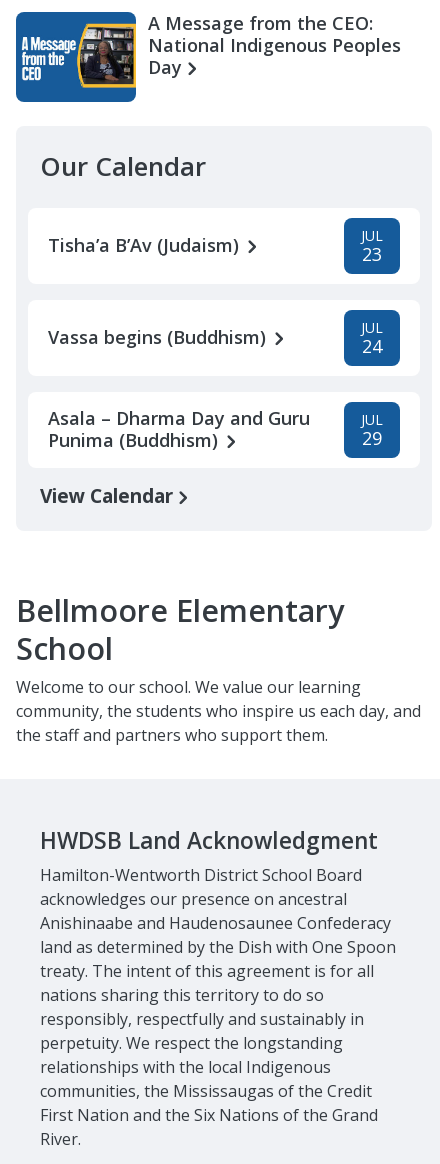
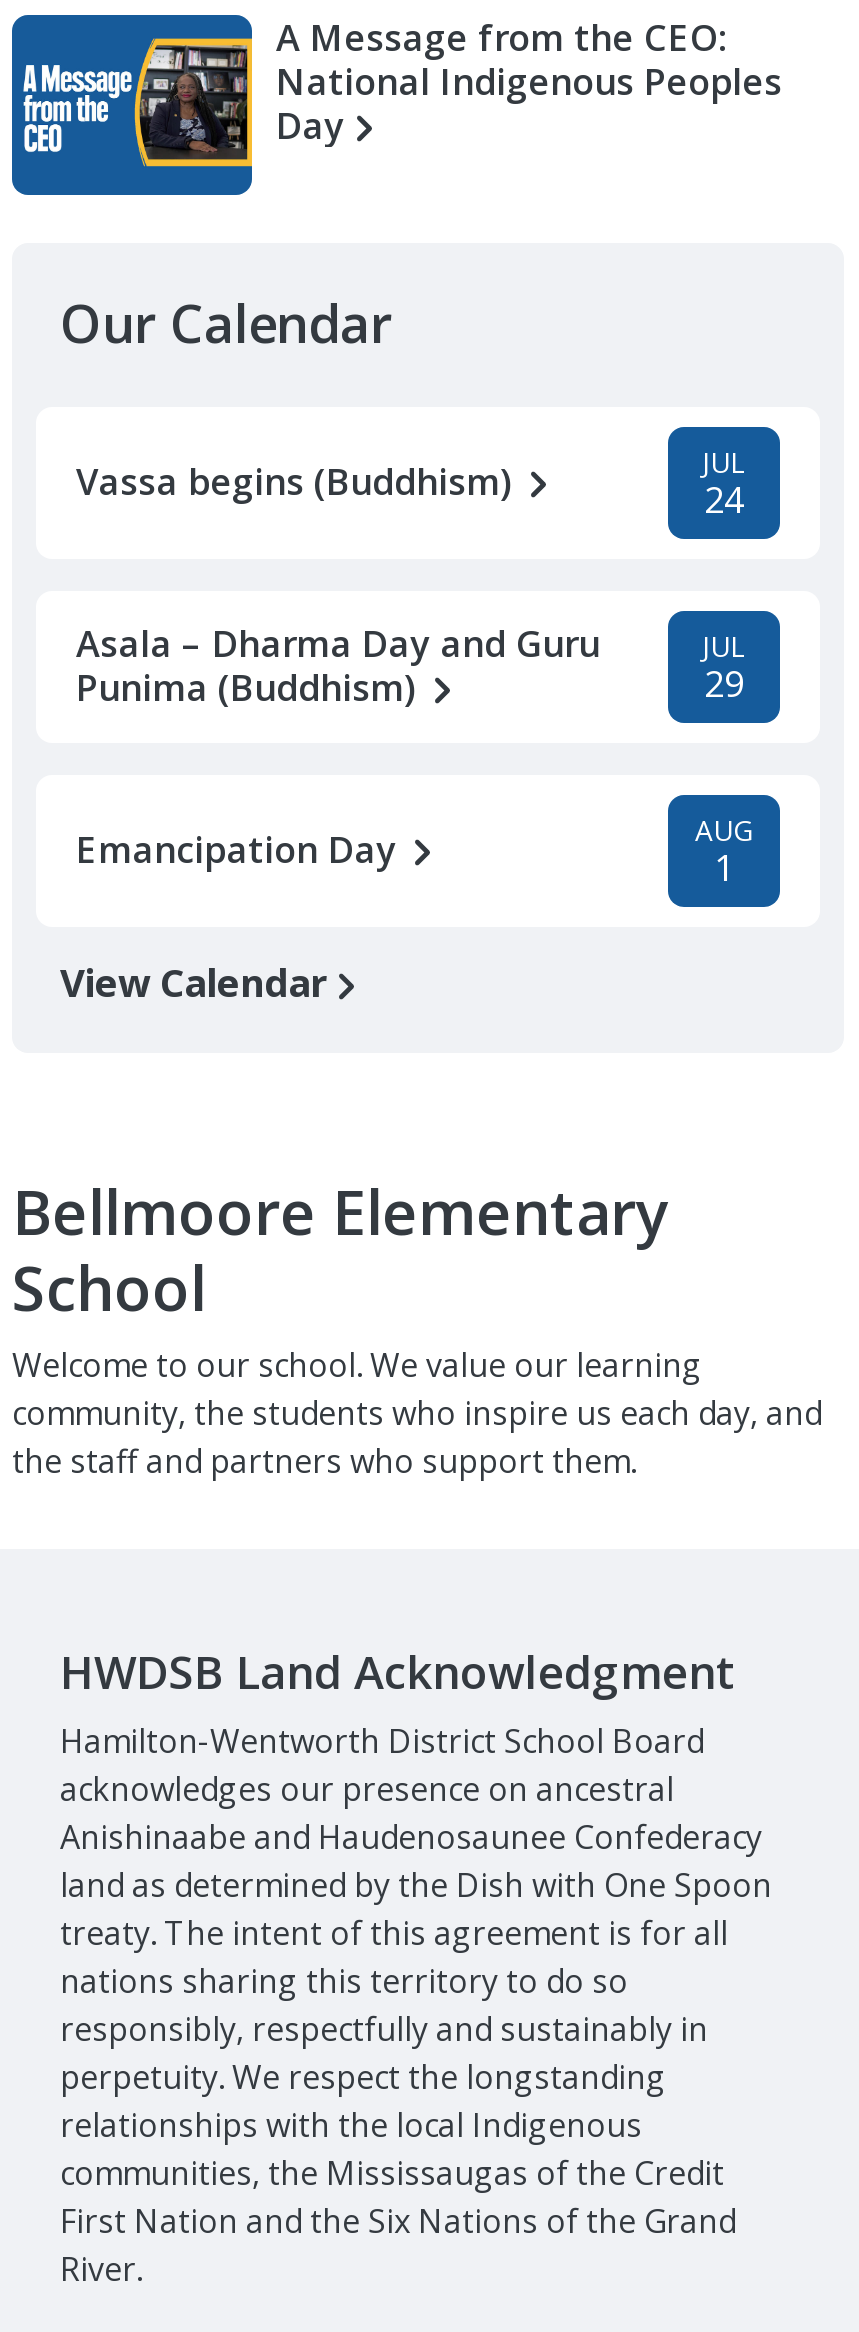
- Tisha’a B’Av (Judaism)
- JUL
- 23

moved up: Vassa begins (Buddhism) | JUL | 24 | Asala – Dharma Day and Guru | Punima (Buddhism) | JUL | 29

+ Emancipation Day
+ AUG
+ 1
